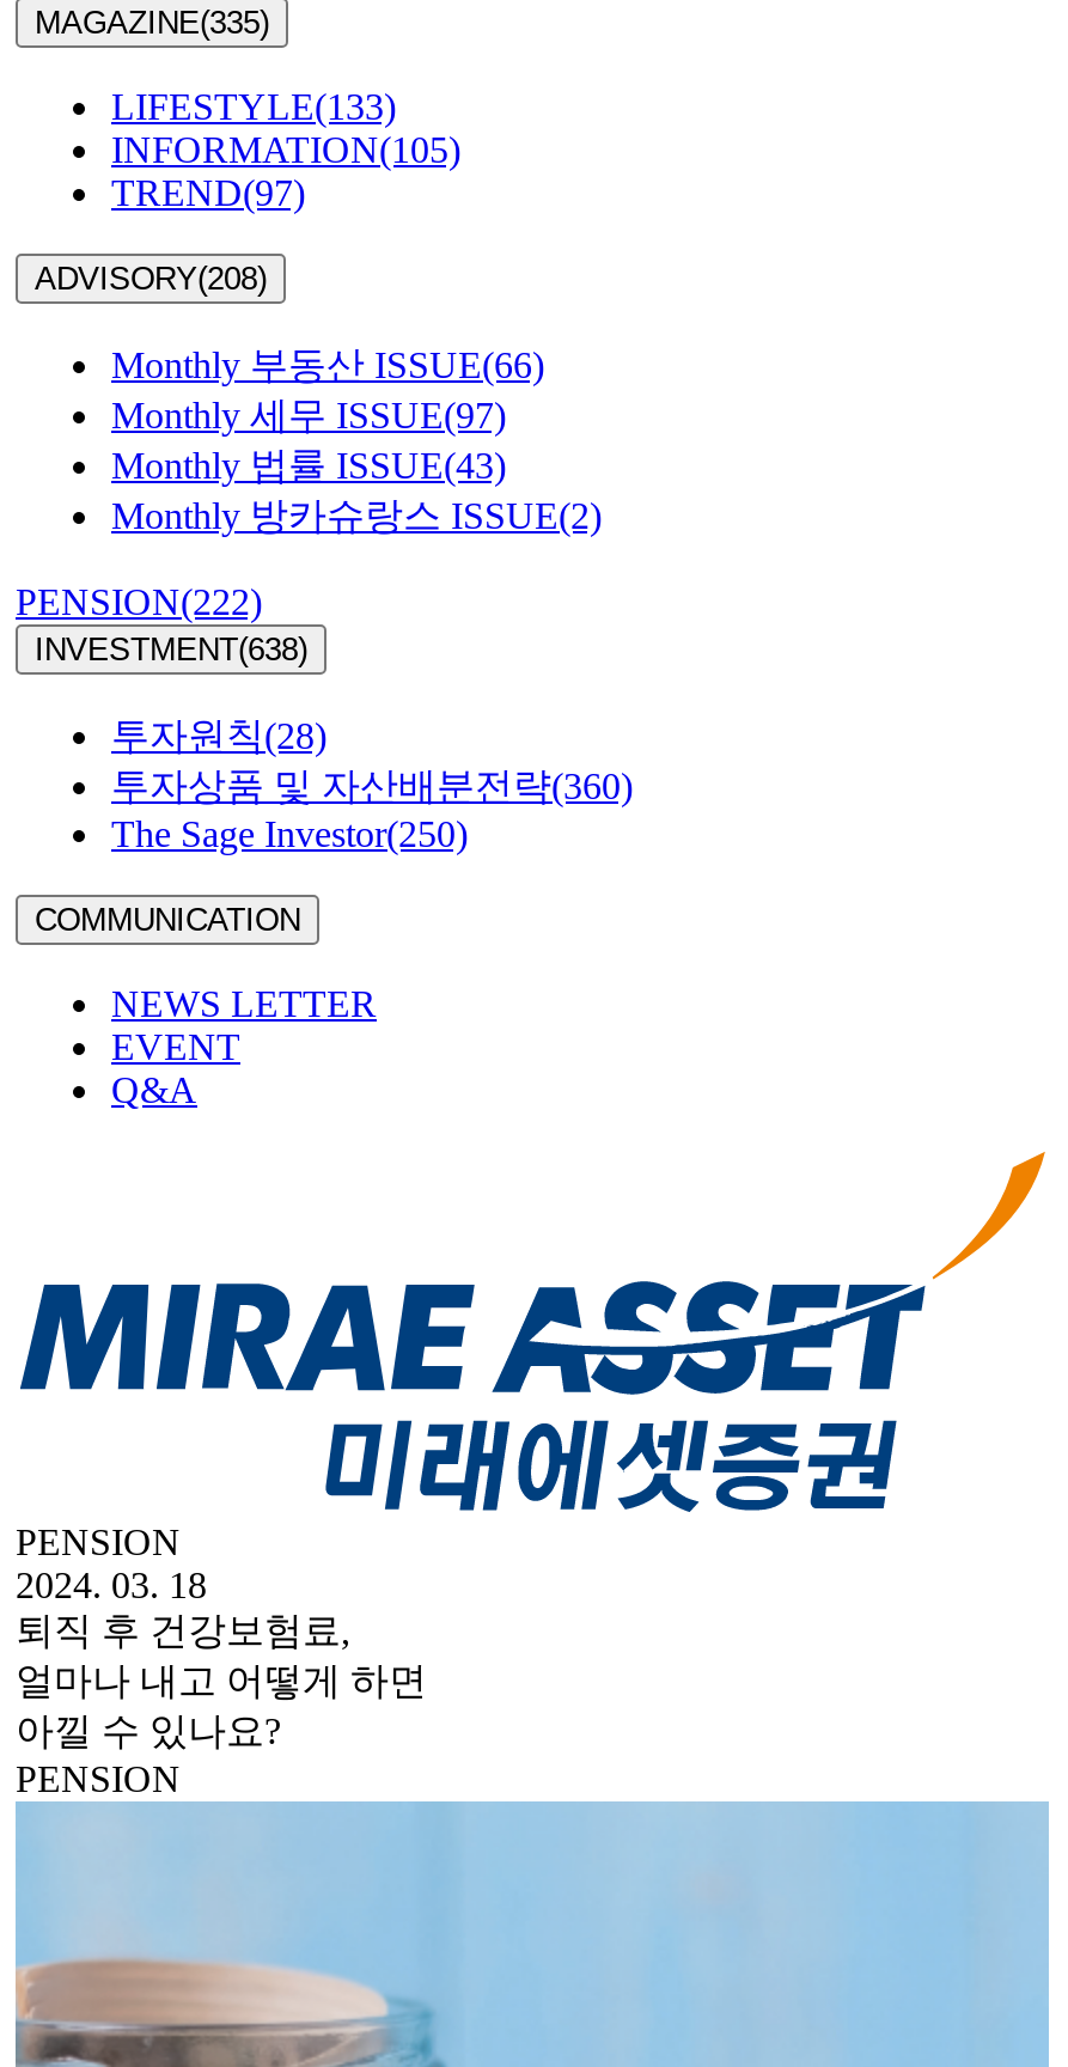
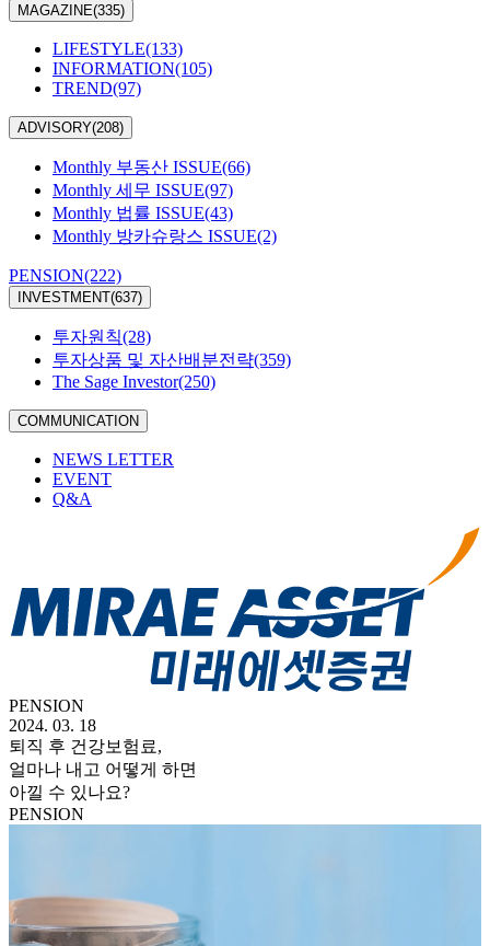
- INVESTMENT(638)
+ INVESTMENT(637)

- 투자상품 및 자산배분전략(360)
+ 투자상품 및 자산배분전략(359)
